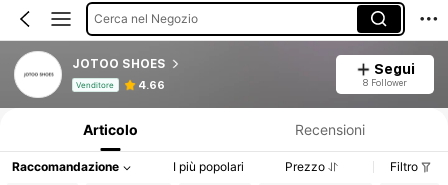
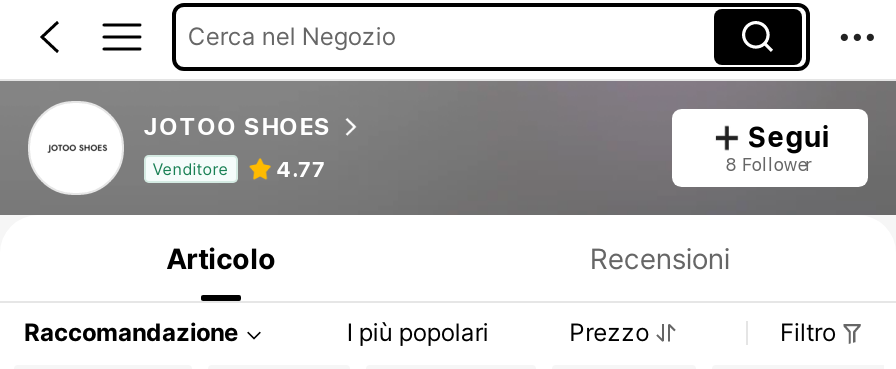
- 4.66
+ 4.77
